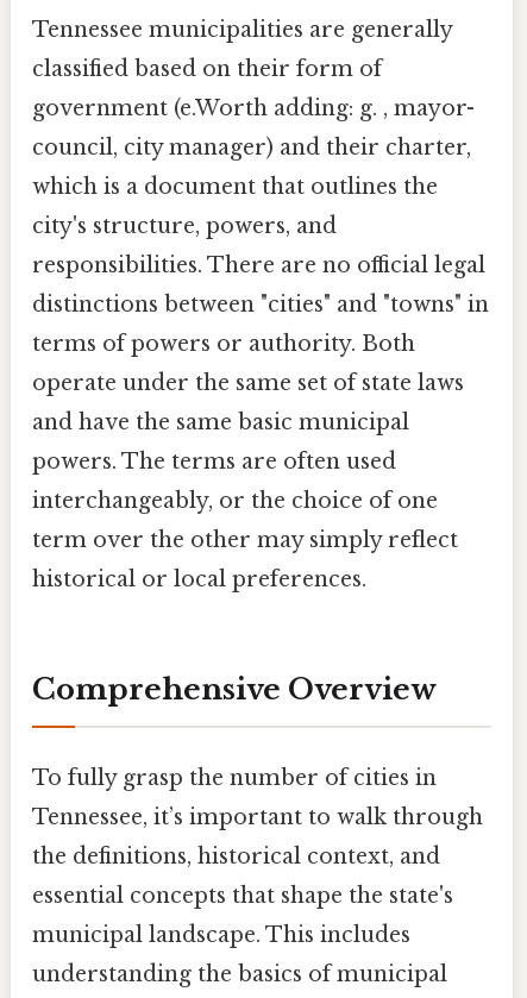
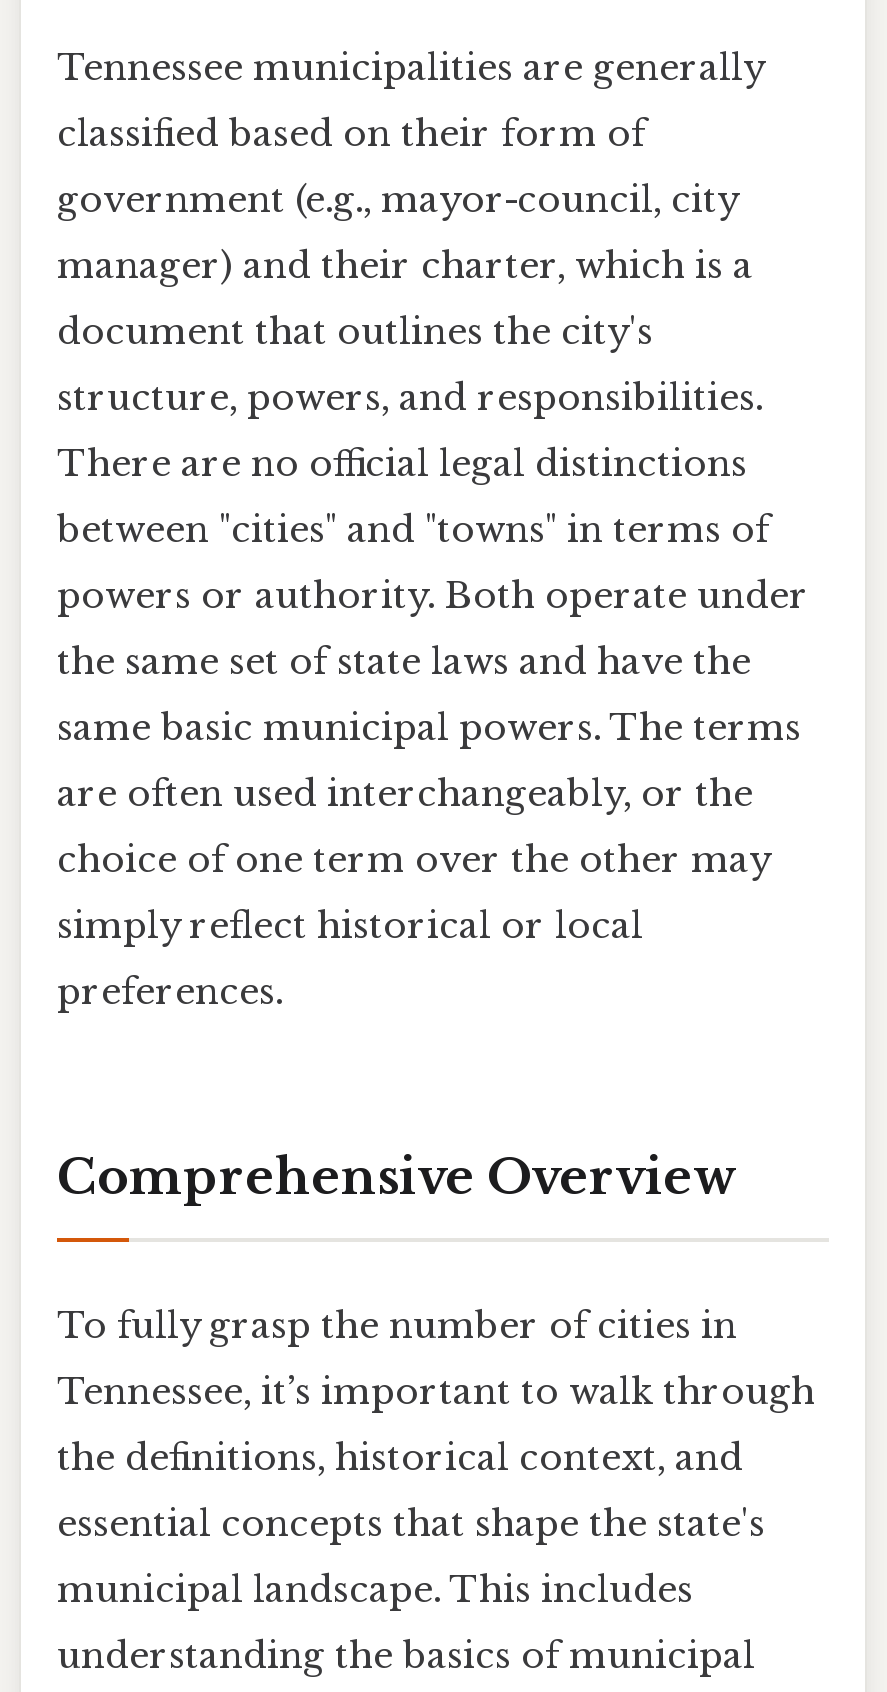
- government (e.Worth adding: g. , mayor-
+ government (e.g., mayor-council, city

- council, city manager) and their charter,
+ manager) and their charter, which is a

- which is a document that outlines the
+ document that outlines the city's

- city's structure, powers, and
+ structure, powers, and responsibilities.

- responsibilities. There are no official legal
+ There are no official legal distinctions

- distinctions between "cities" and "towns" in
+ between "cities" and "towns" in terms of

- terms of powers or authority. Both
+ powers or authority. Both operate under

- operate under the same set of state laws
+ the same set of state laws and have the

- and have the same basic municipal
+ same basic municipal powers. The terms

- powers. The terms are often used
+ are often used interchangeably, or the

- interchangeably, or the choice of one
+ choice of one term over the other may

- term over the other may simply reflect
+ simply reflect historical or local

- historical or local preferences.
+ preferences.
